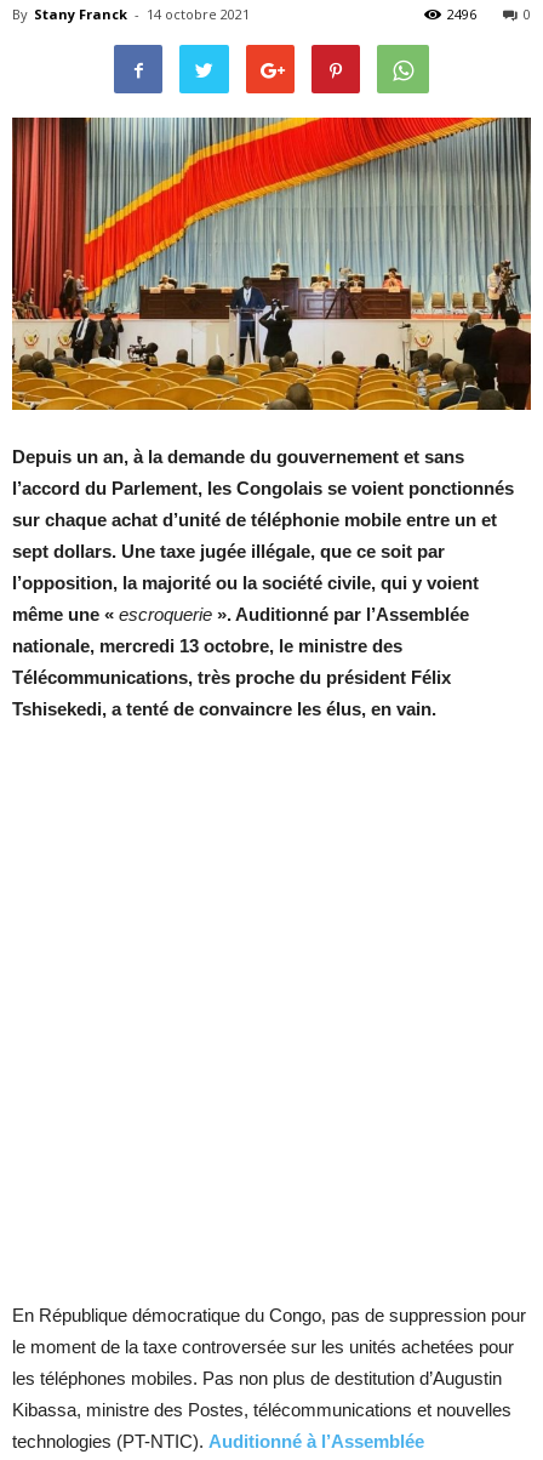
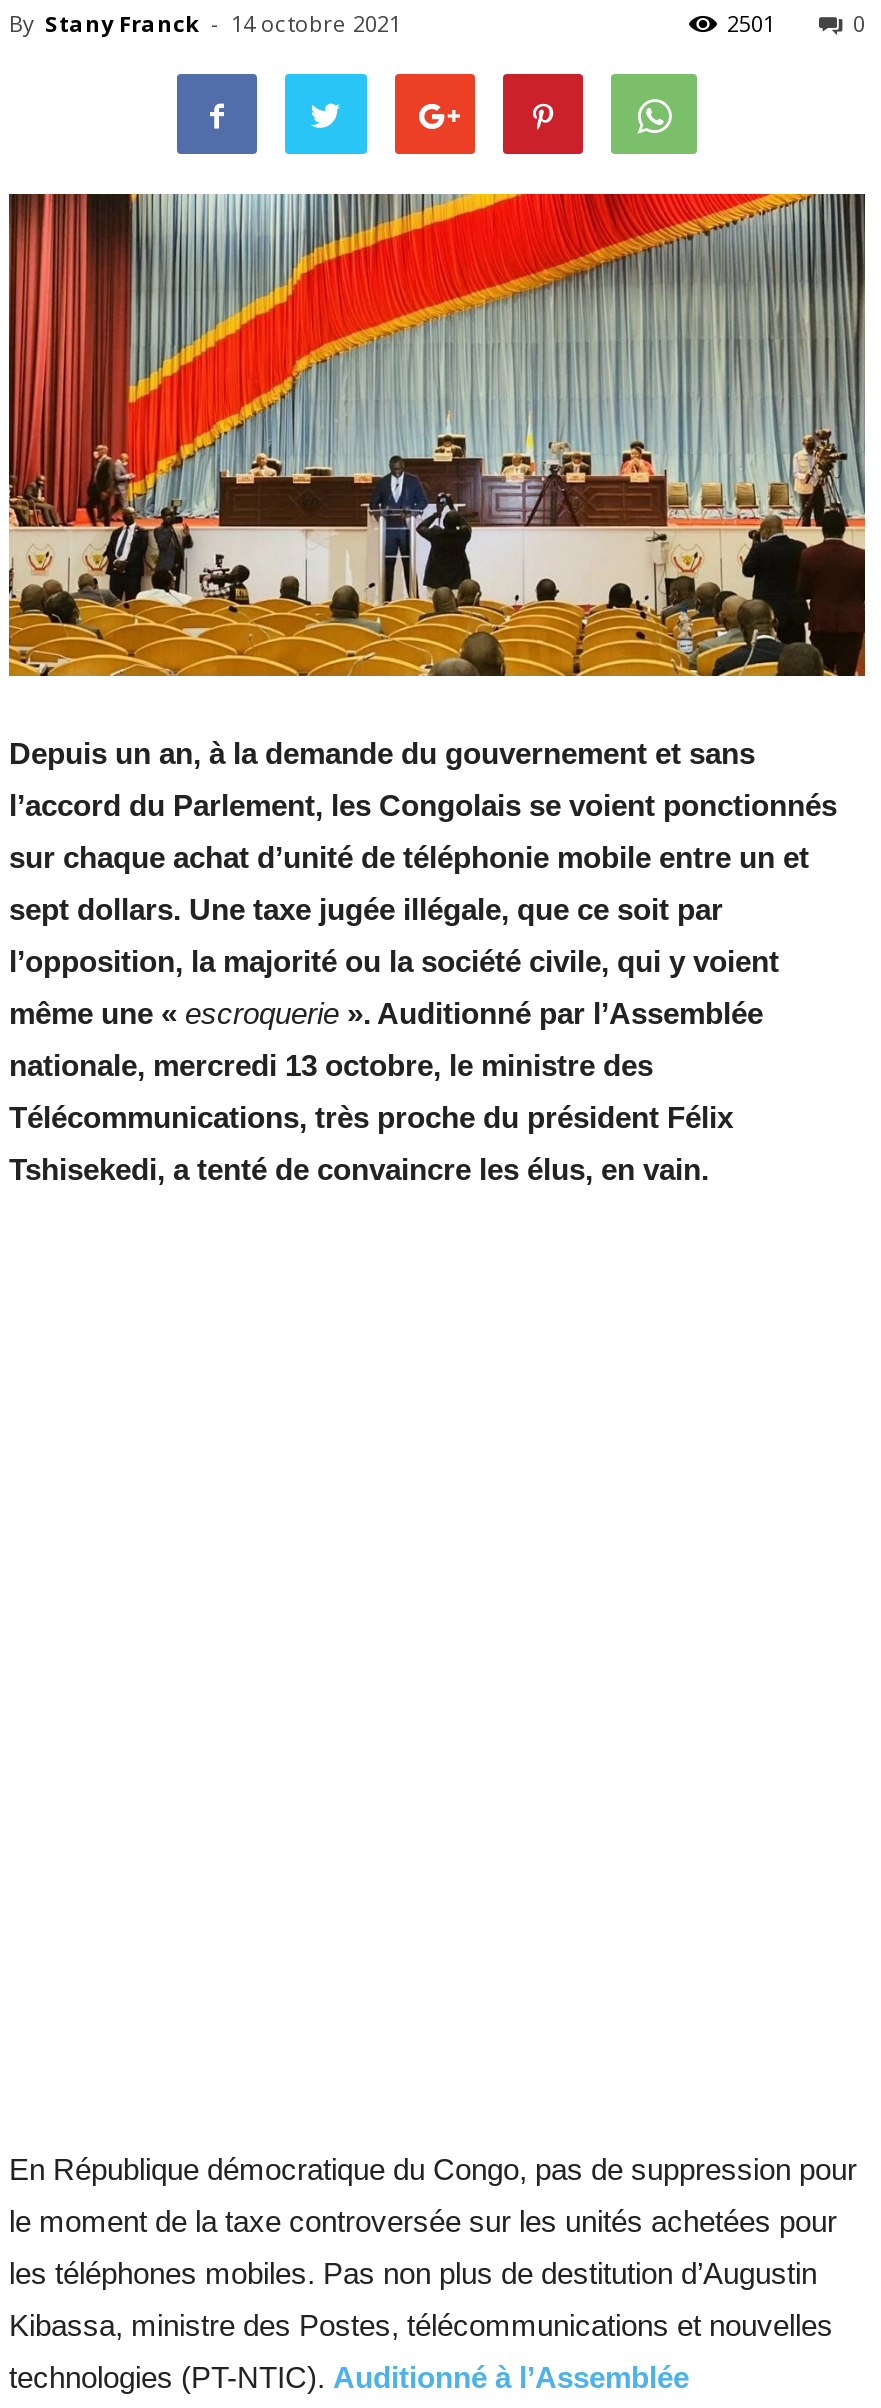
- 2496
+ 2501
